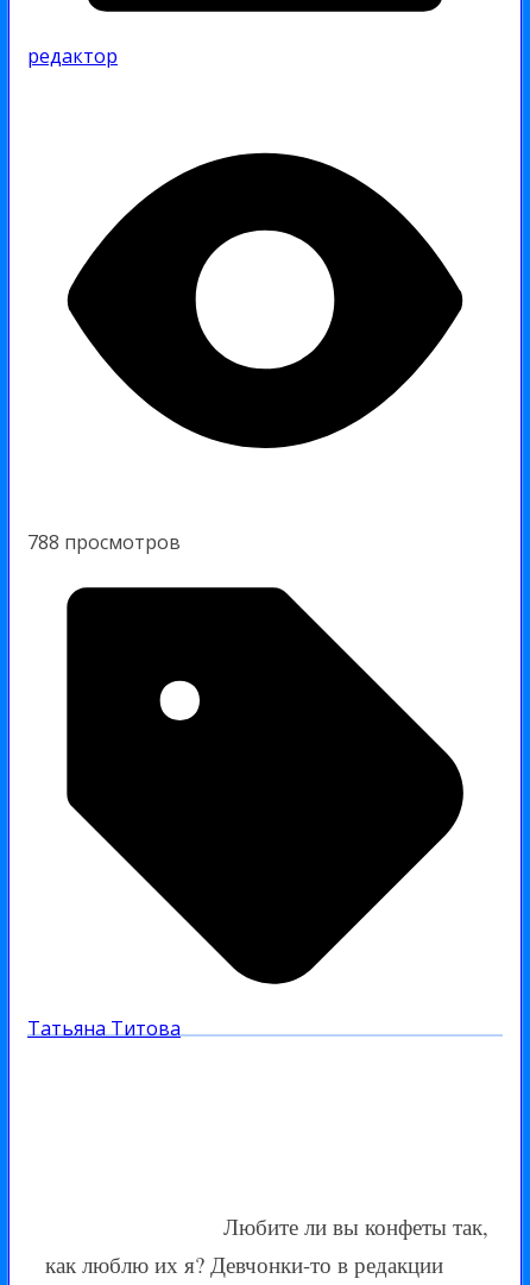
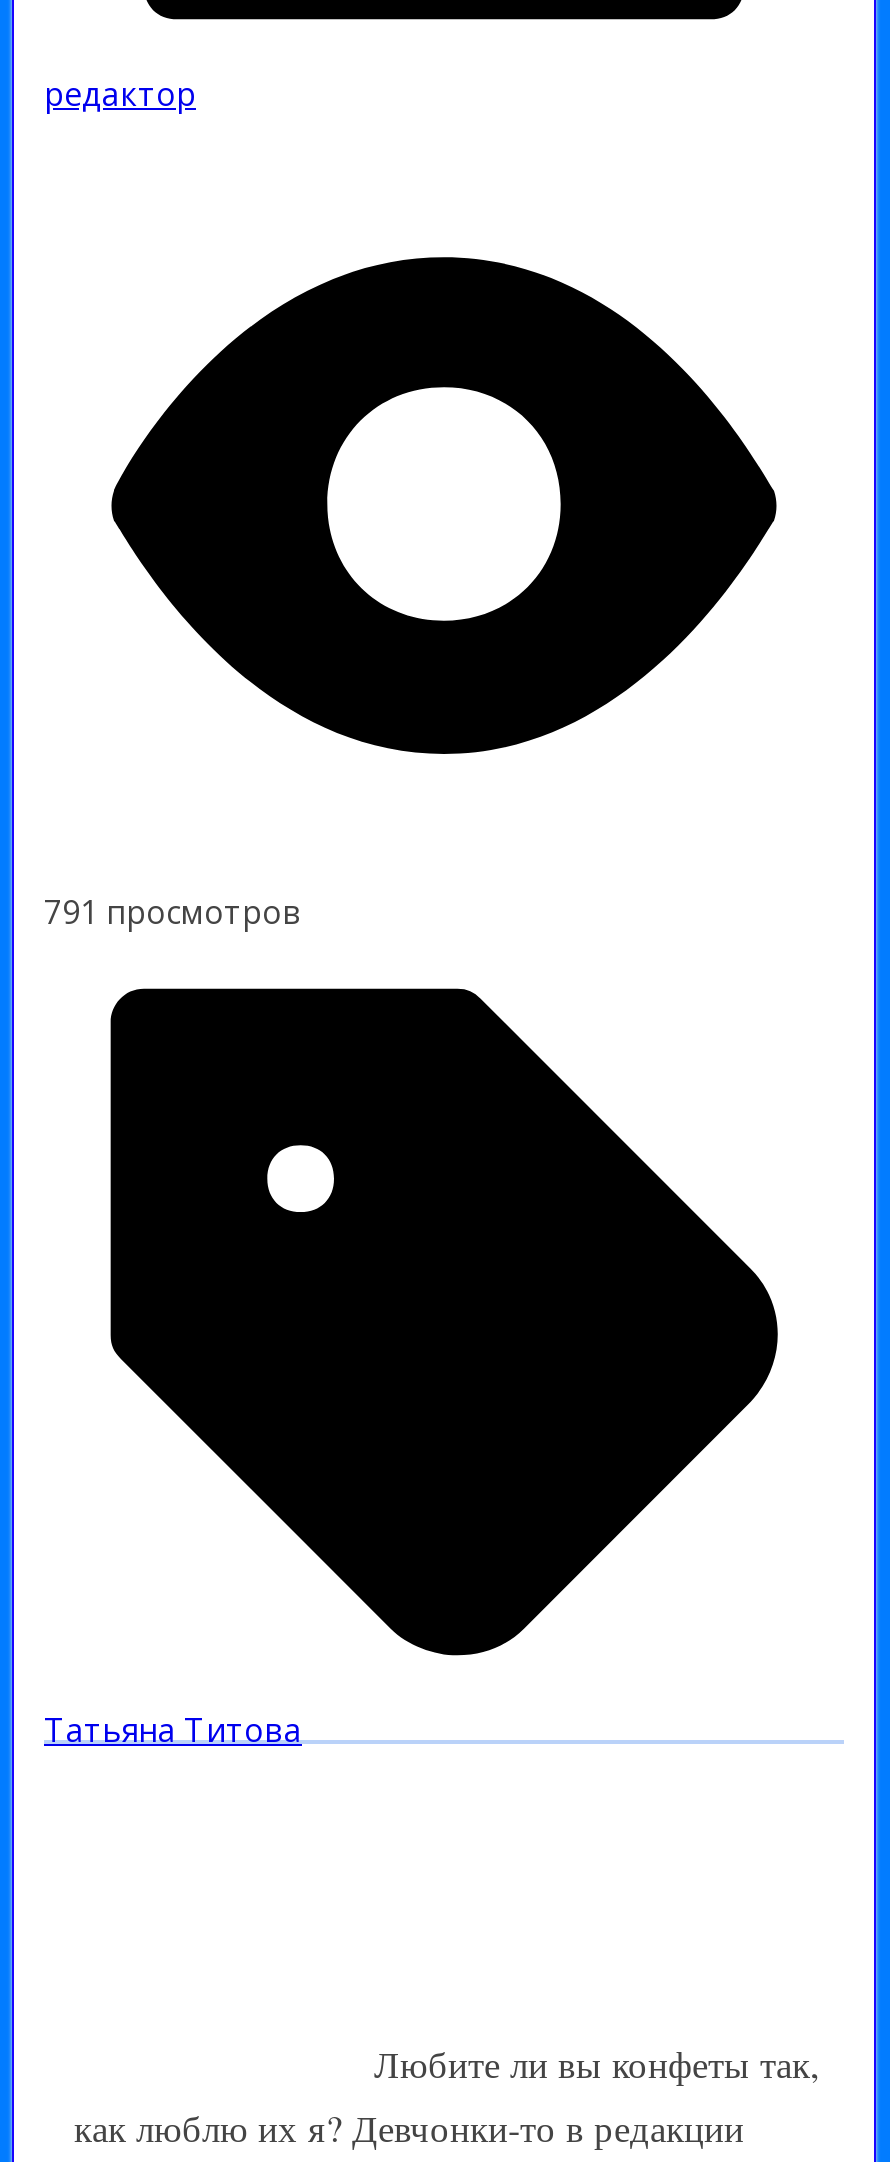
- 788 просмотров
+ 791 просмотров
